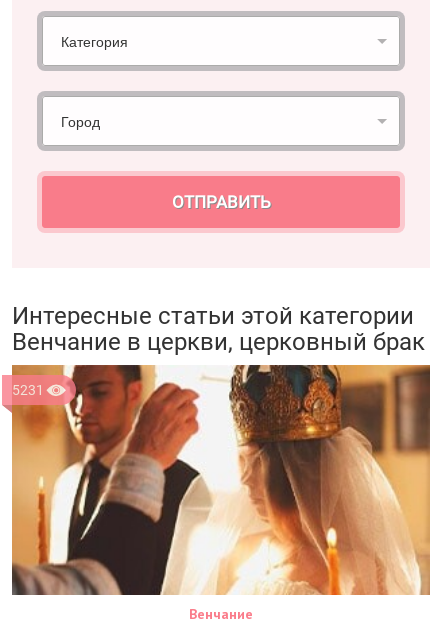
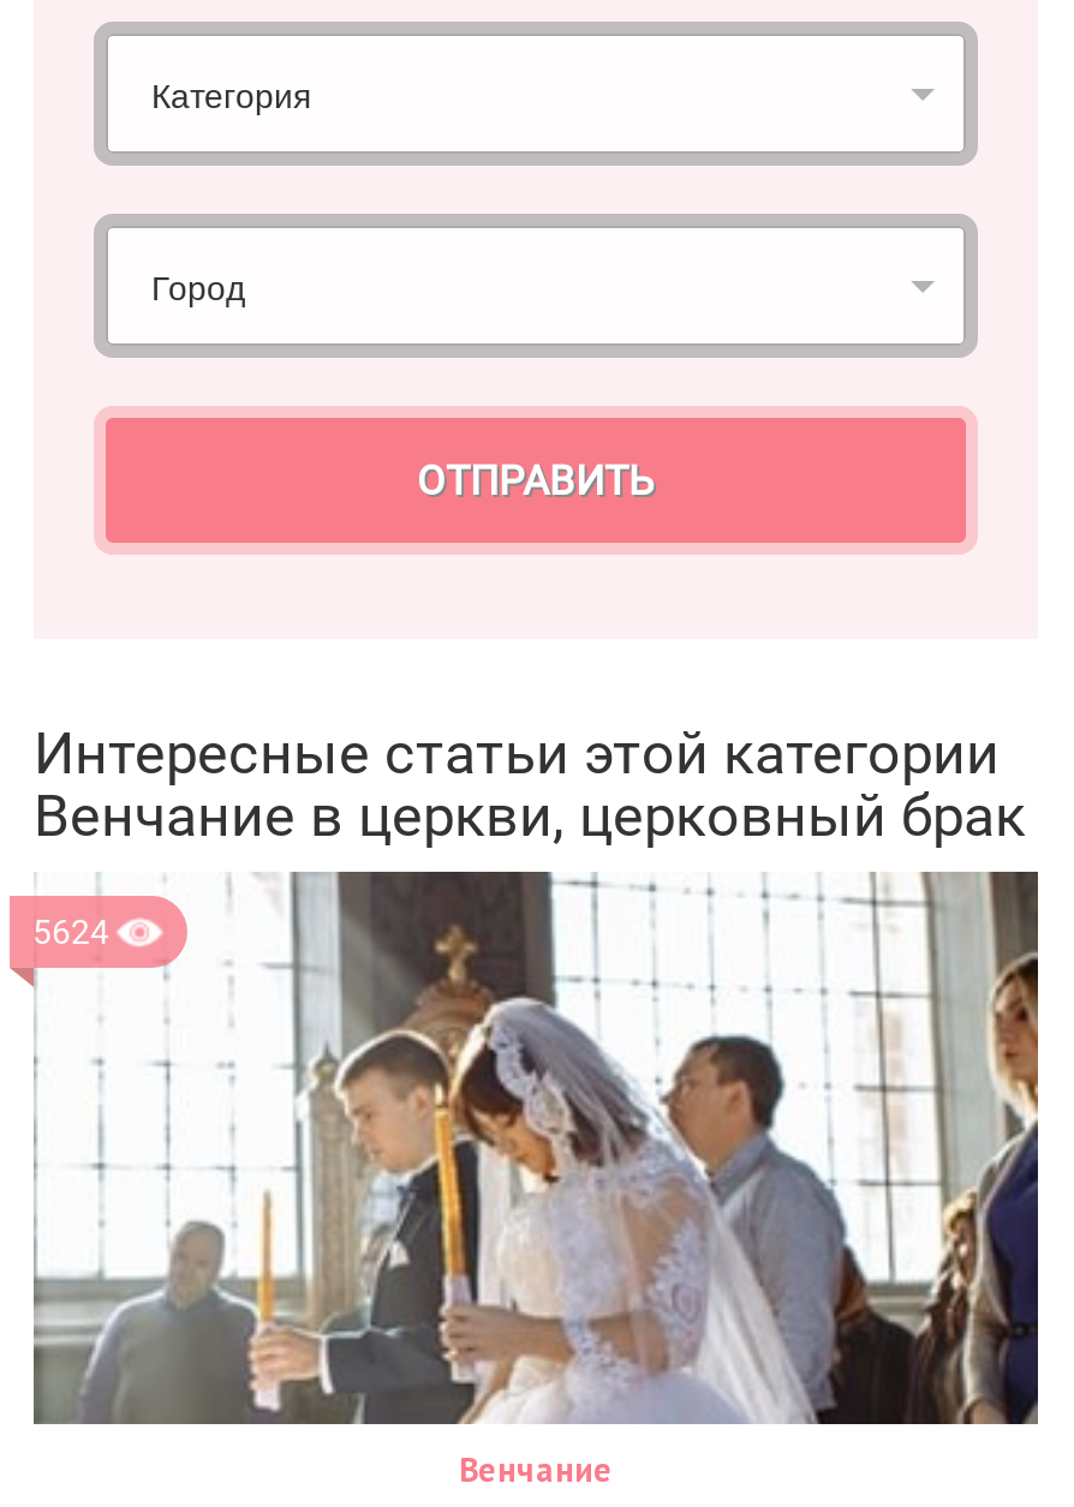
- [image]
- 5231
+ [image]
+ 5624
